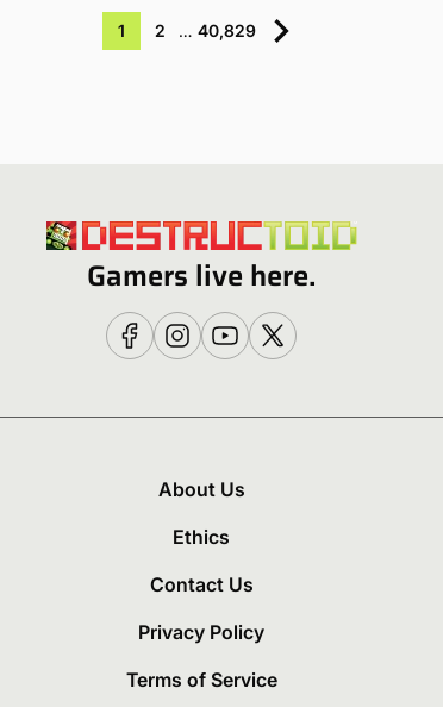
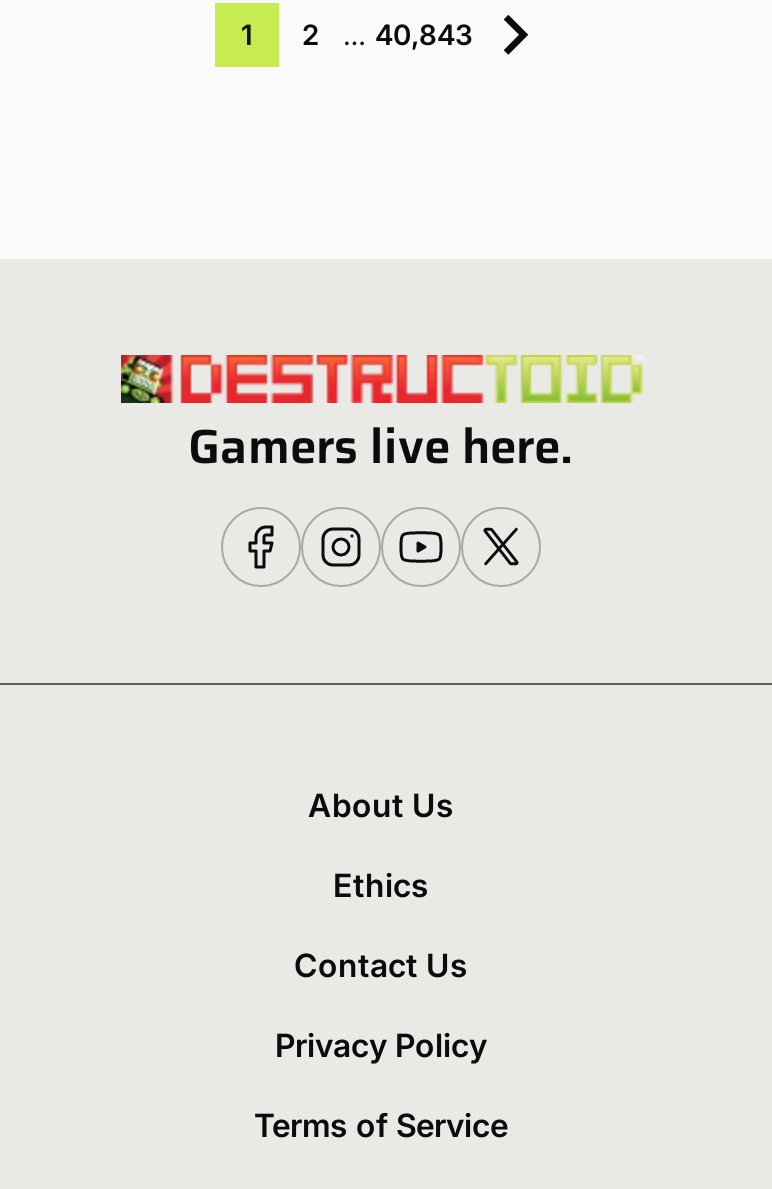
- 1 2 … 40,829
+ 1 2 … 40,843
